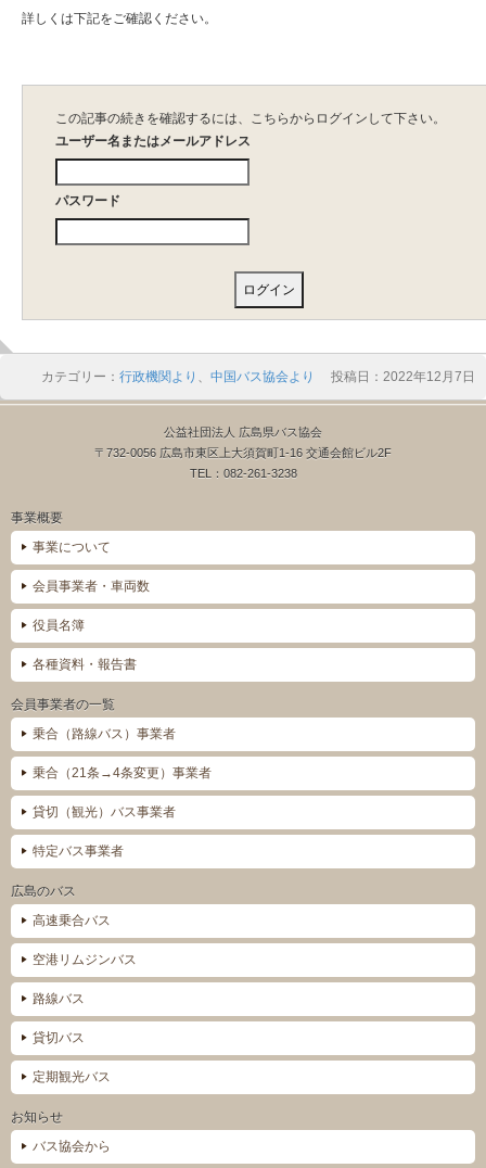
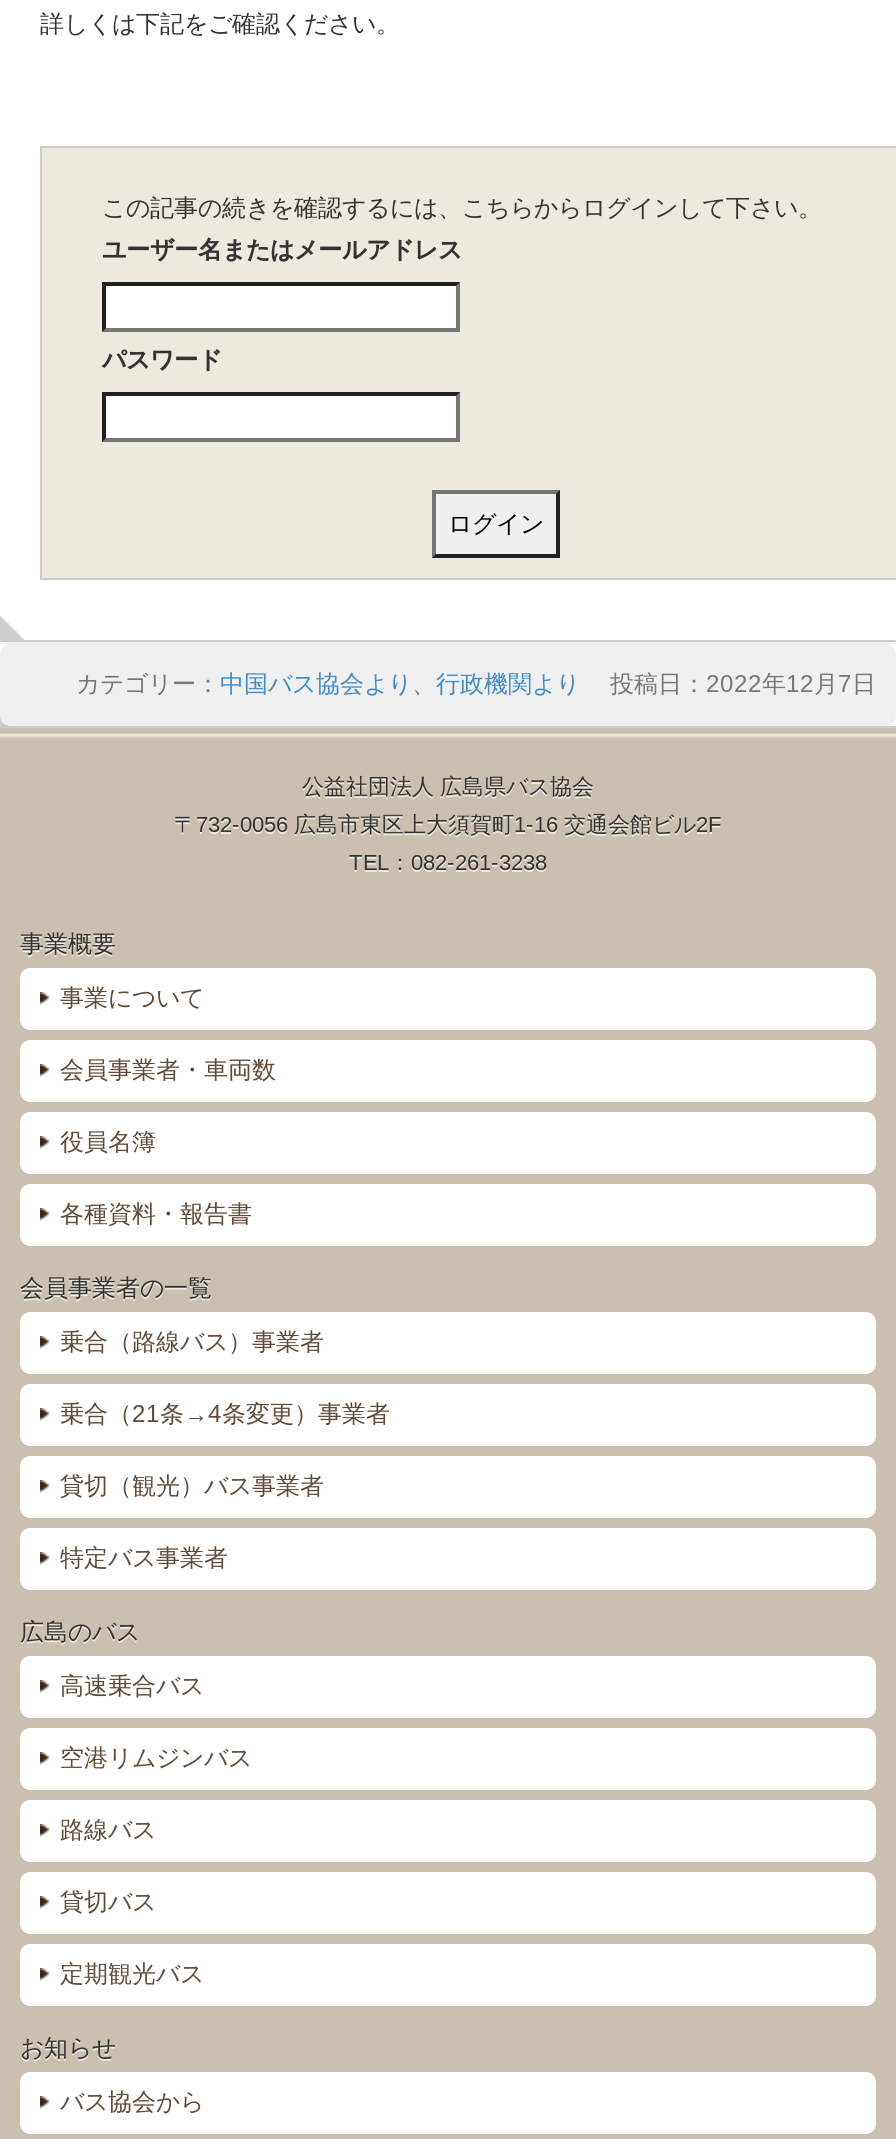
- カテゴリー：行政機関より、中国バス協会より投稿日：2022年12月7日
+ カテゴリー：中国バス協会より、行政機関より投稿日：2022年12月7日
